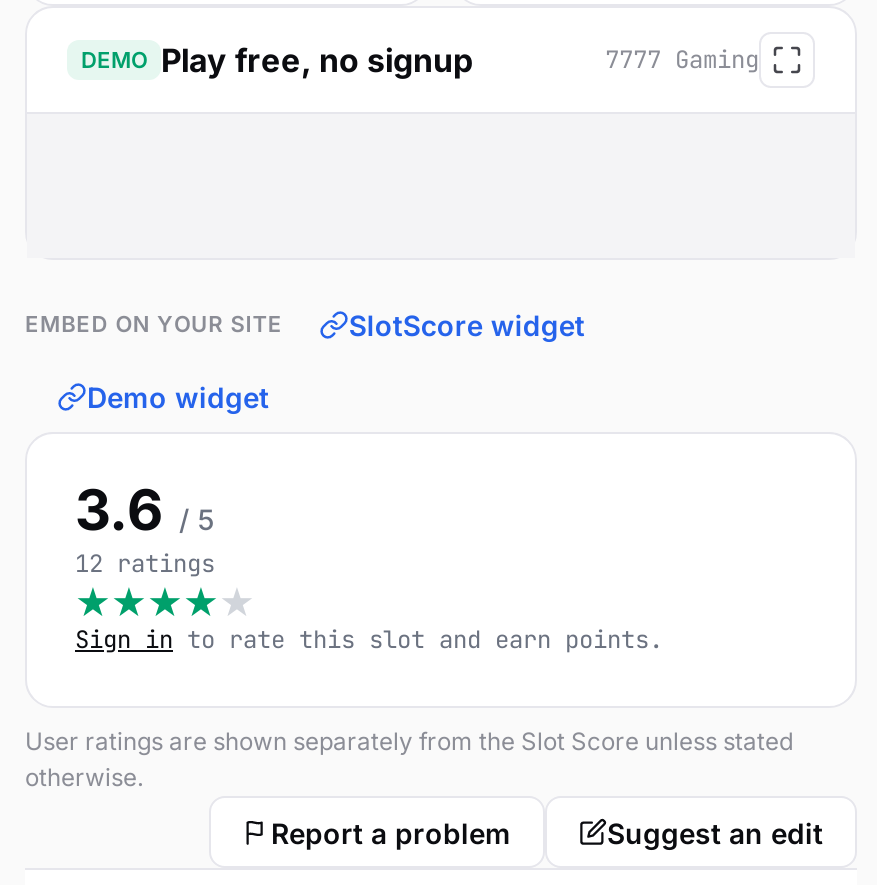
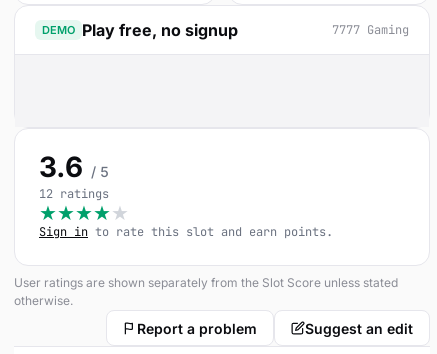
- EMBED ON YOUR SITE
- SlotScore widget
- Demo widget
